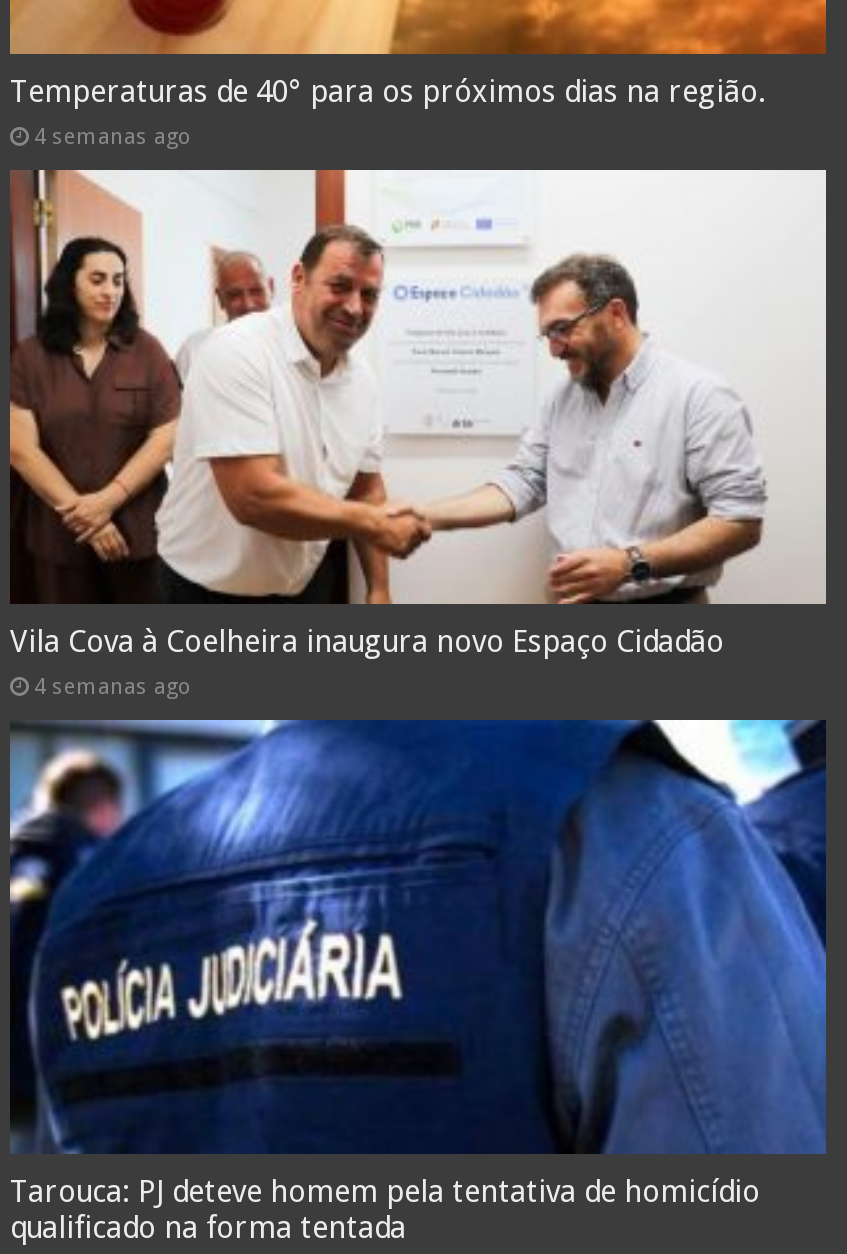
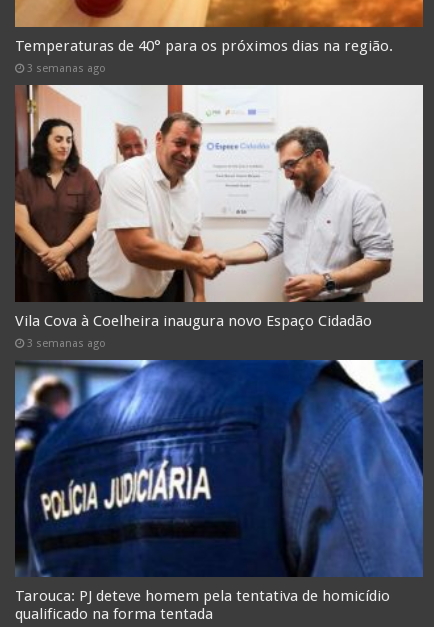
- 4 semanas ago
+ 3 semanas ago

- 4 semanas ago
+ 3 semanas ago
